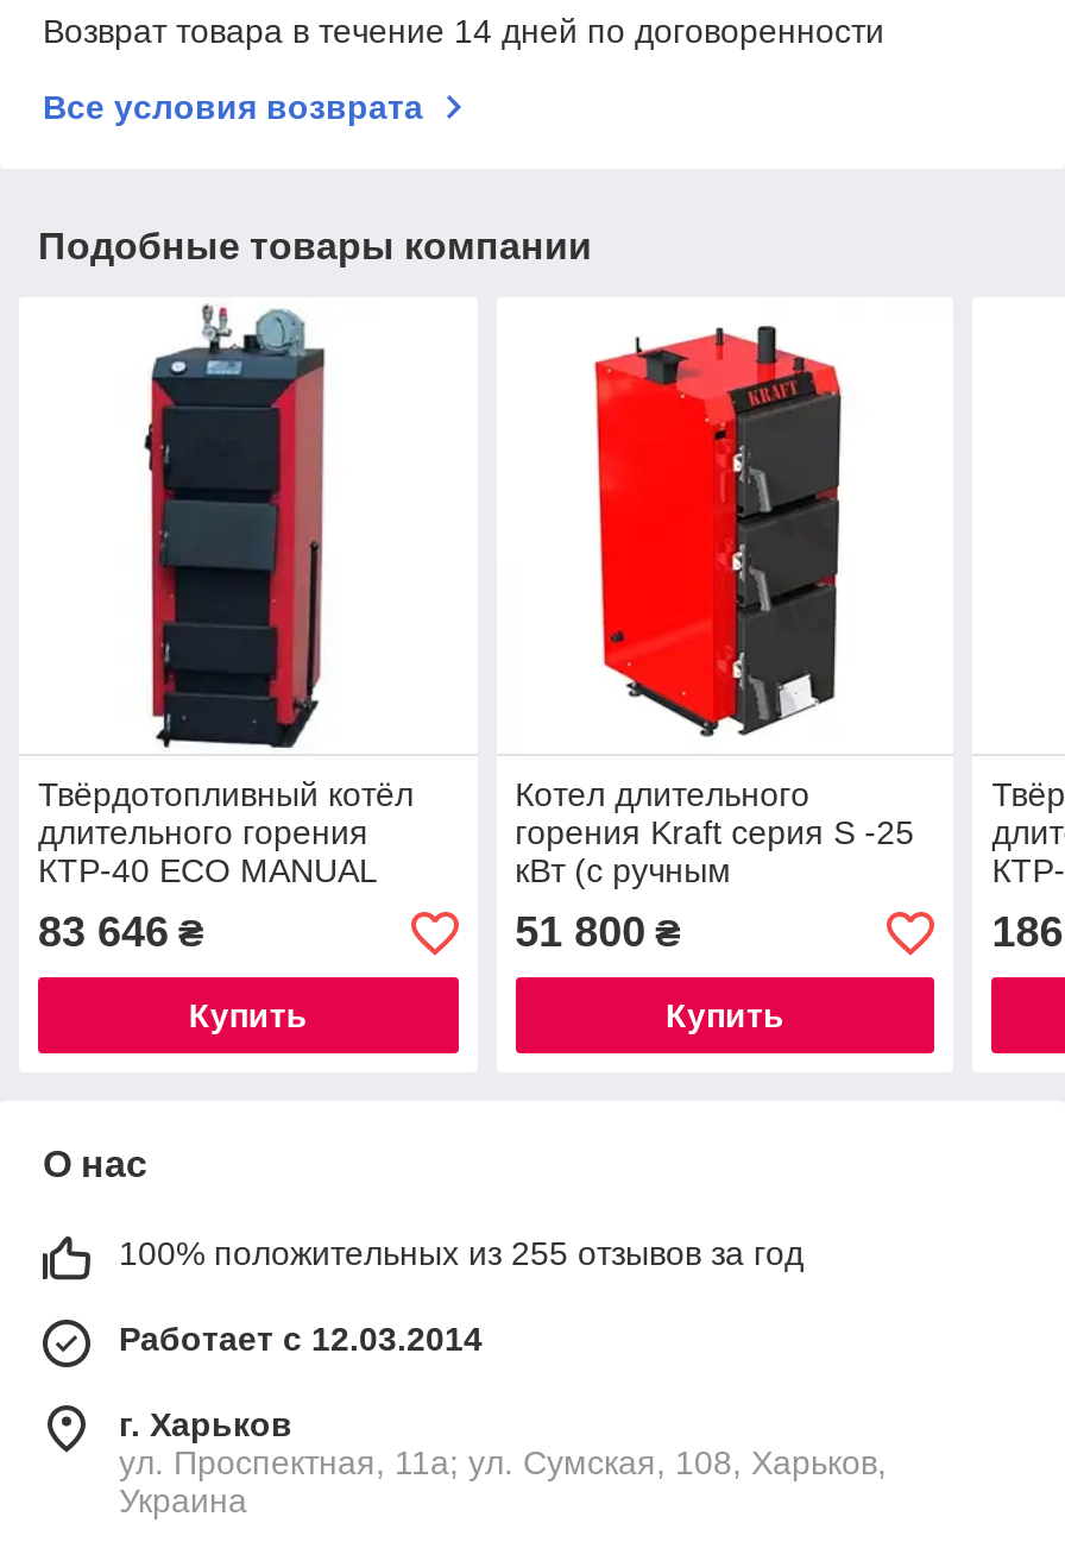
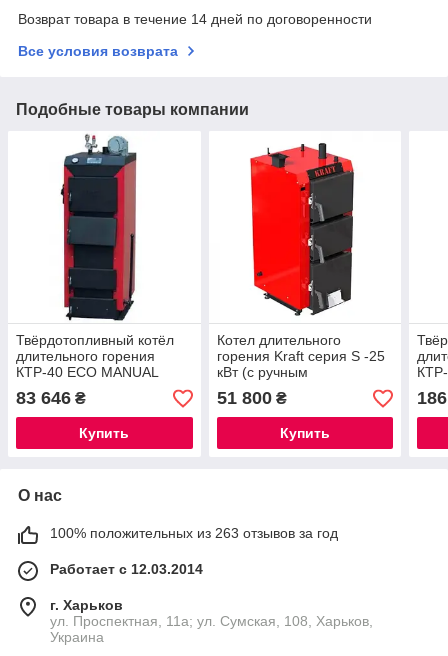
- 100% положительных из 255 отзывов за год
+ 100% положительных из 263 отзывов за год
